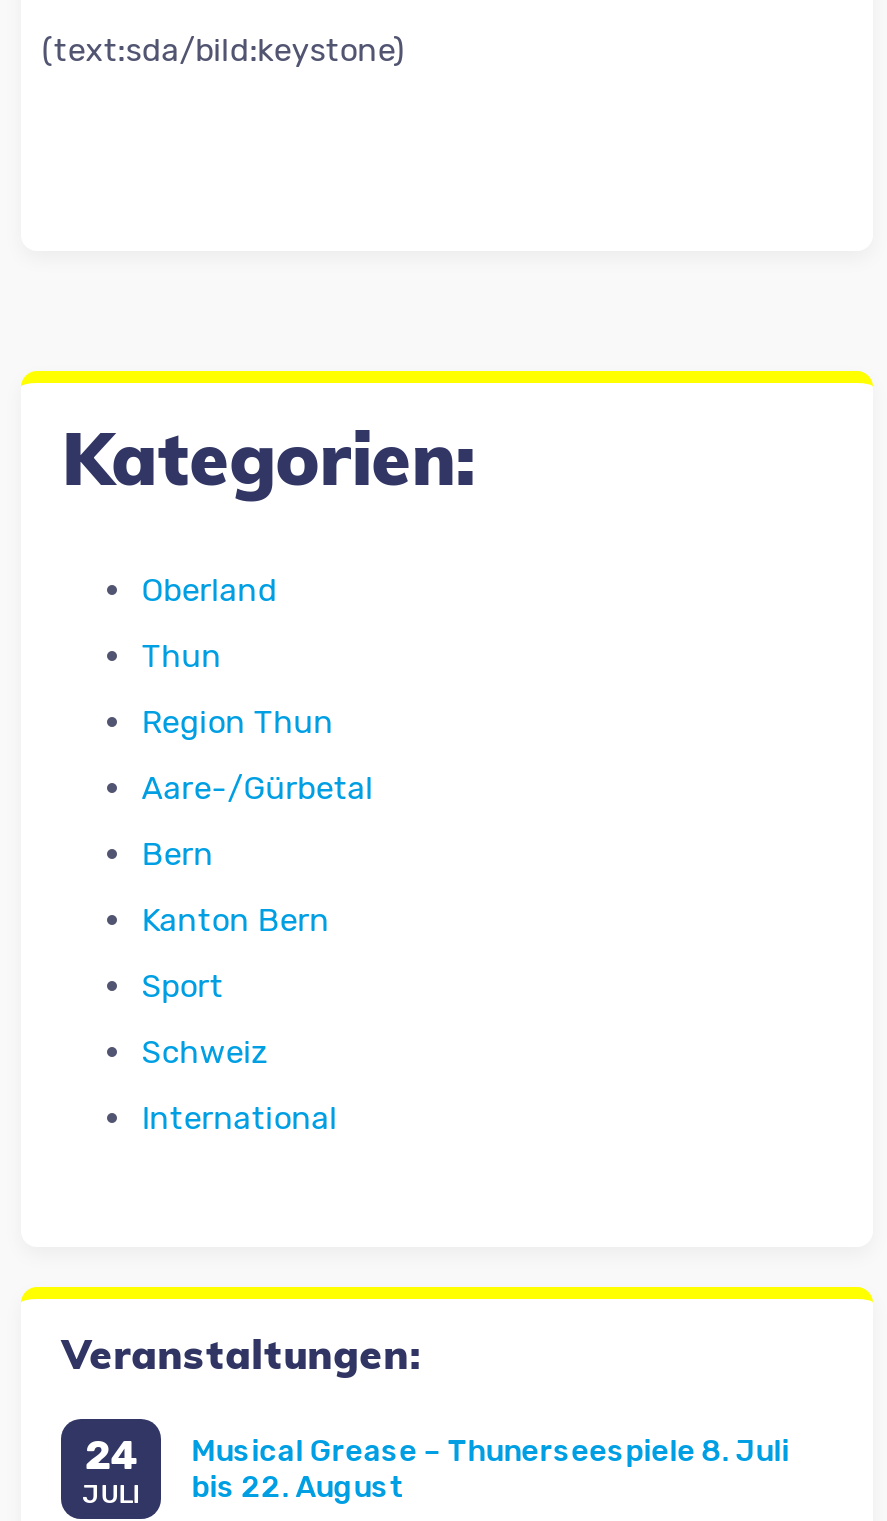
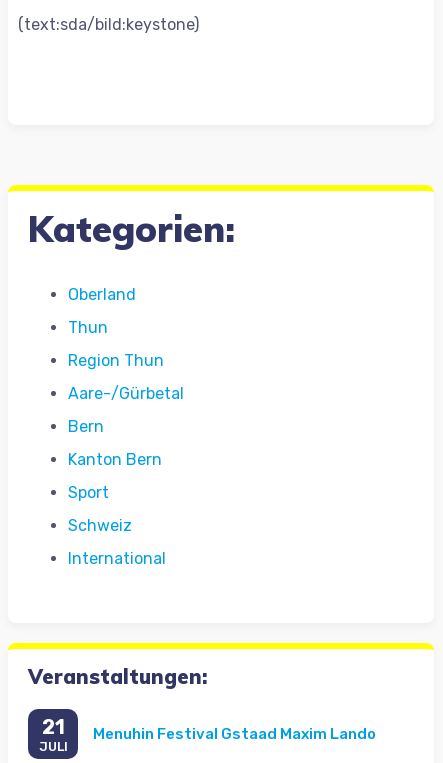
- 24
+ 21

- Musical Grease – Thunerseespiele 8. Juli
- bis 22. August
+ Menuhin Festival Gstaad Maxim Lando
